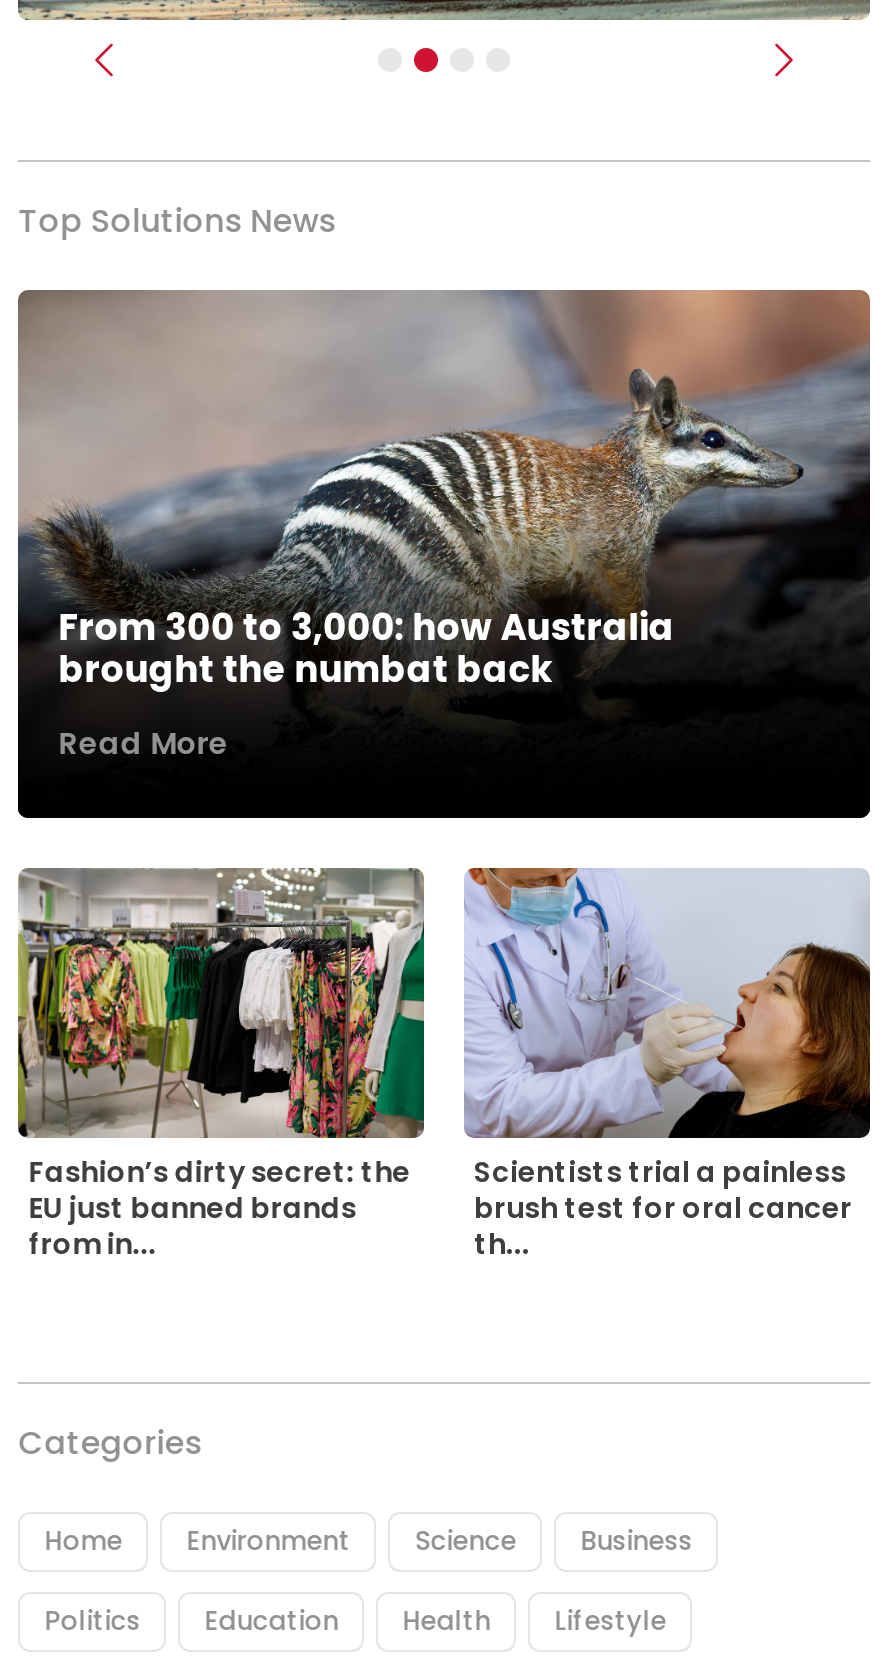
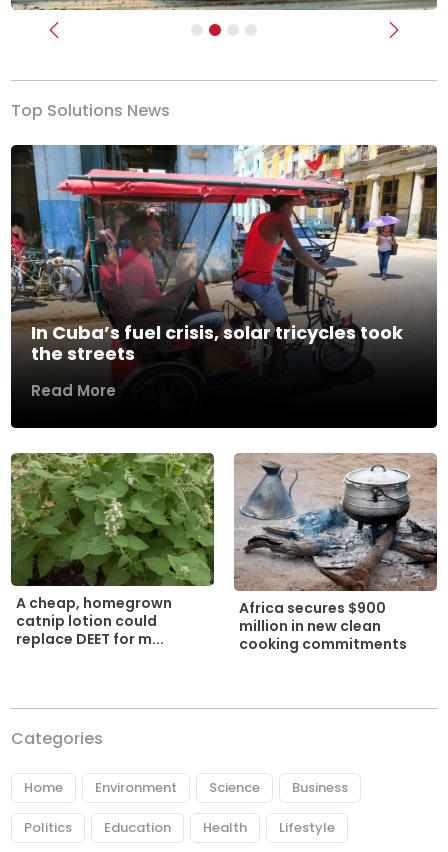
- [image]
- From 300 to 3,000: how Australia
- brought the numbat back
+ [image]
+ In Cuba’s fuel crisis, solar tricycles took
+ the streets

- [image]
- Fashion’s dirty secret: the
- EU just banned brands
- from in...
+ [image]
+ A cheap, homegrown
+ catnip lotion could
+ replace DEET for m...

- [image]
- Scientists trial a painless
- brush test for oral cancer
- th...
+ [image]
+ Africa secures $900
+ million in new clean
+ cooking commitments
